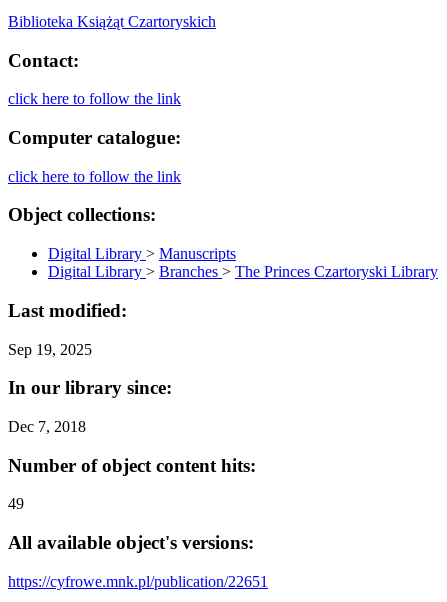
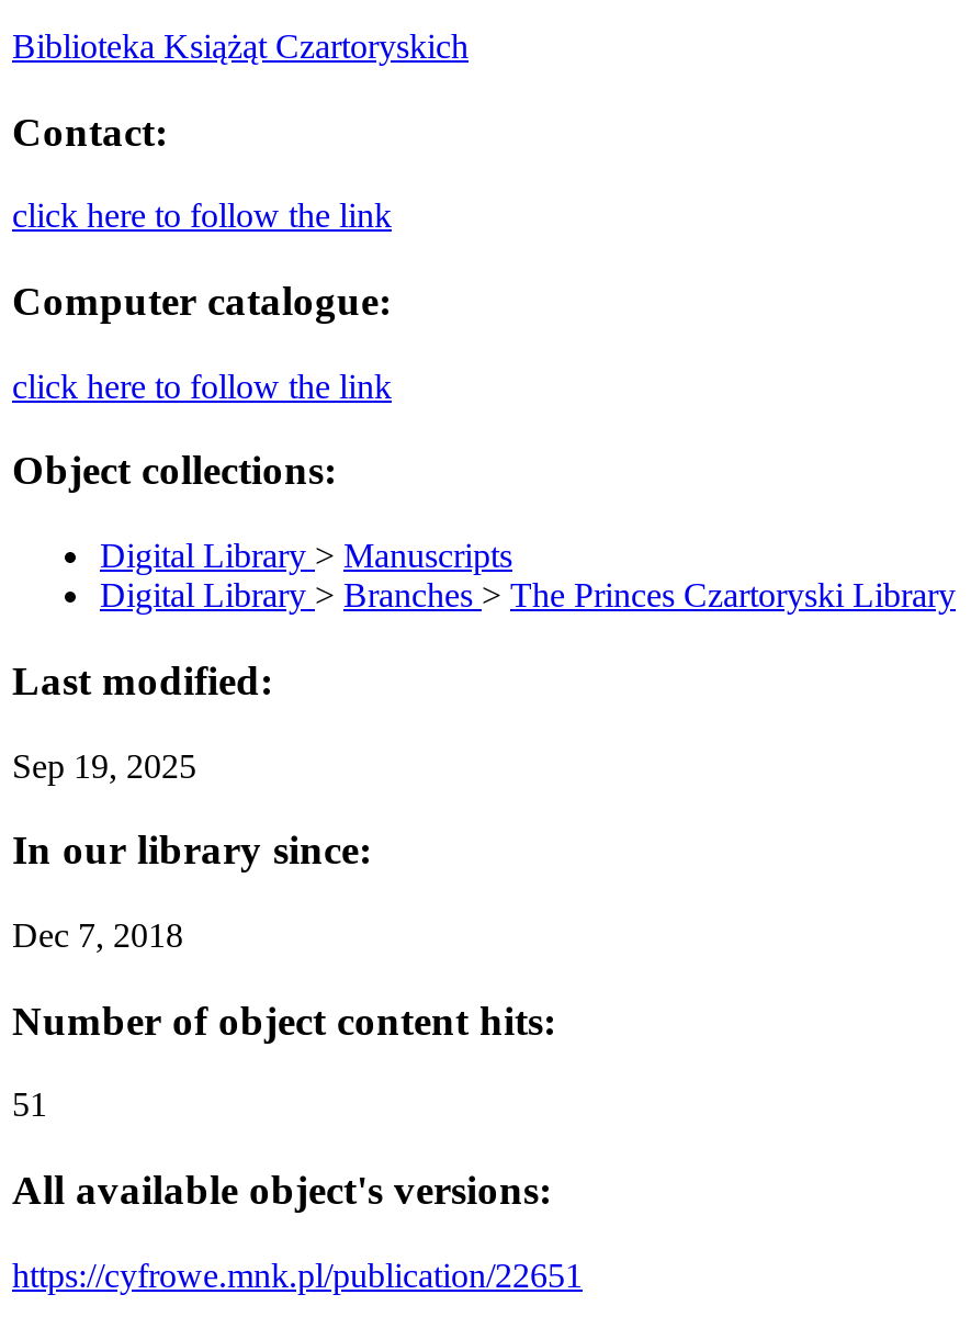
- 49
+ 51
